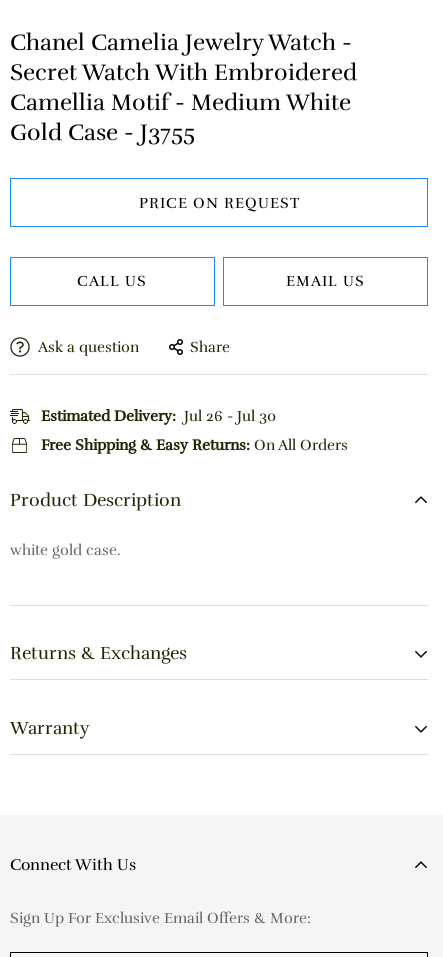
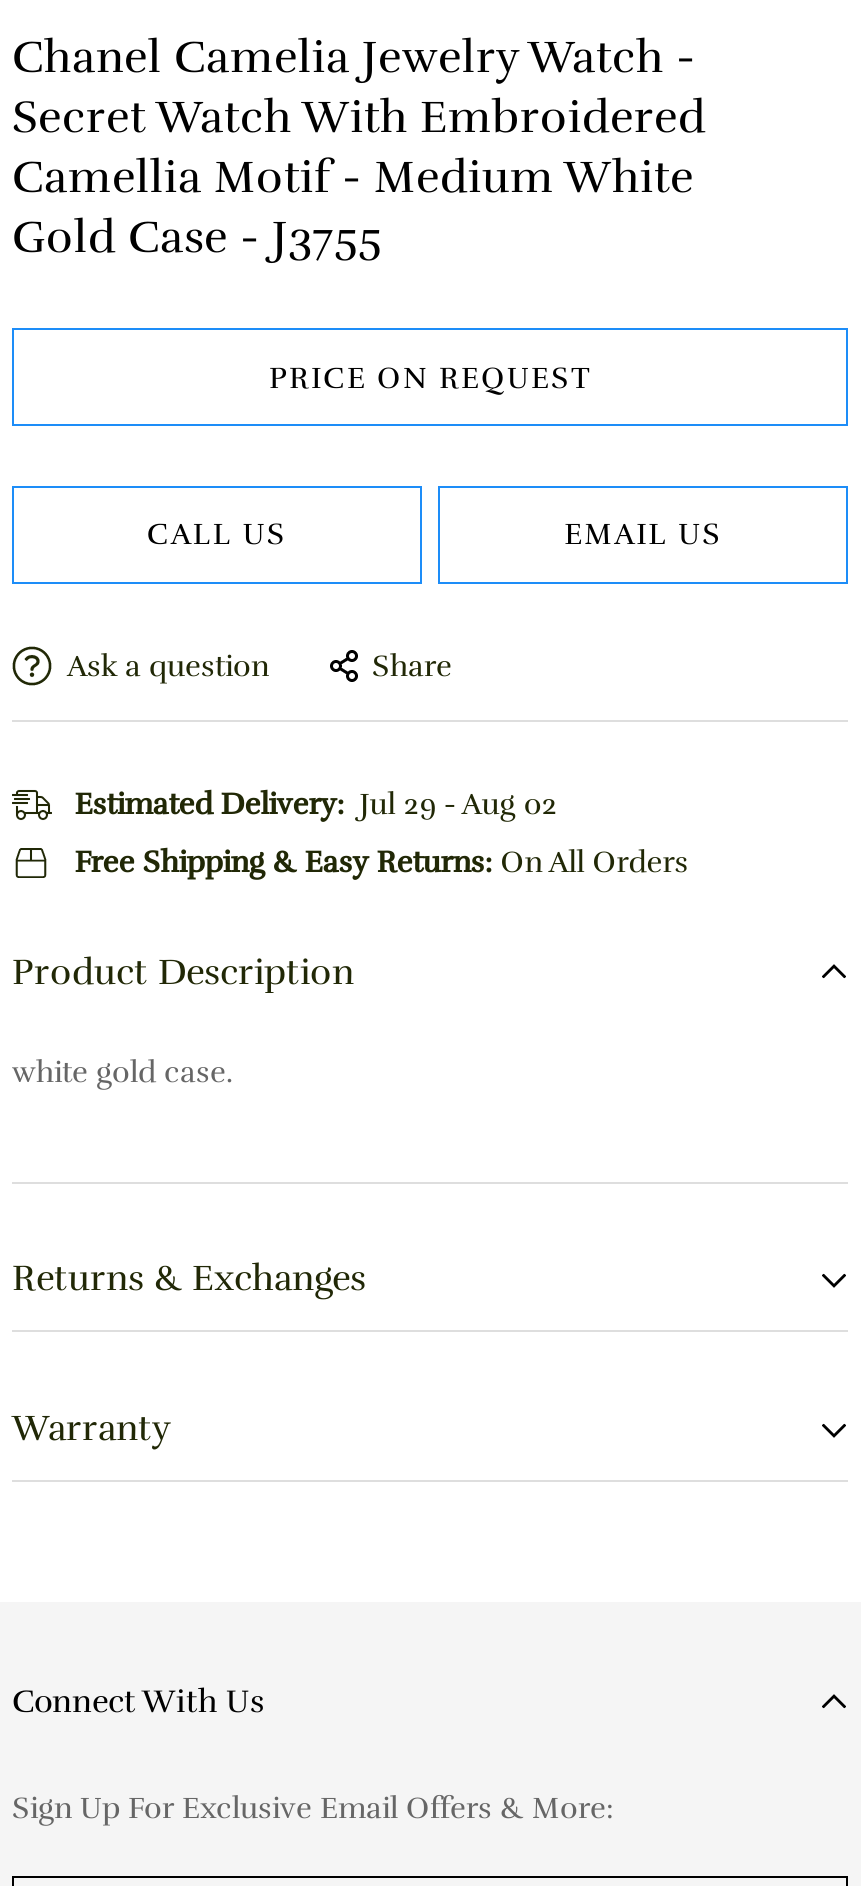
- Estimated Delivery: Jul 26 - Jul 30
+ Estimated Delivery: Jul 29 - Aug 02
